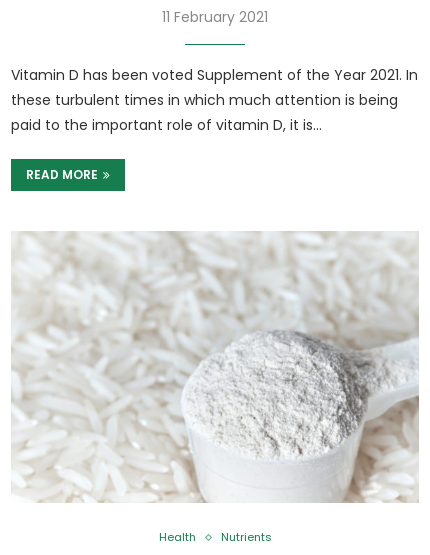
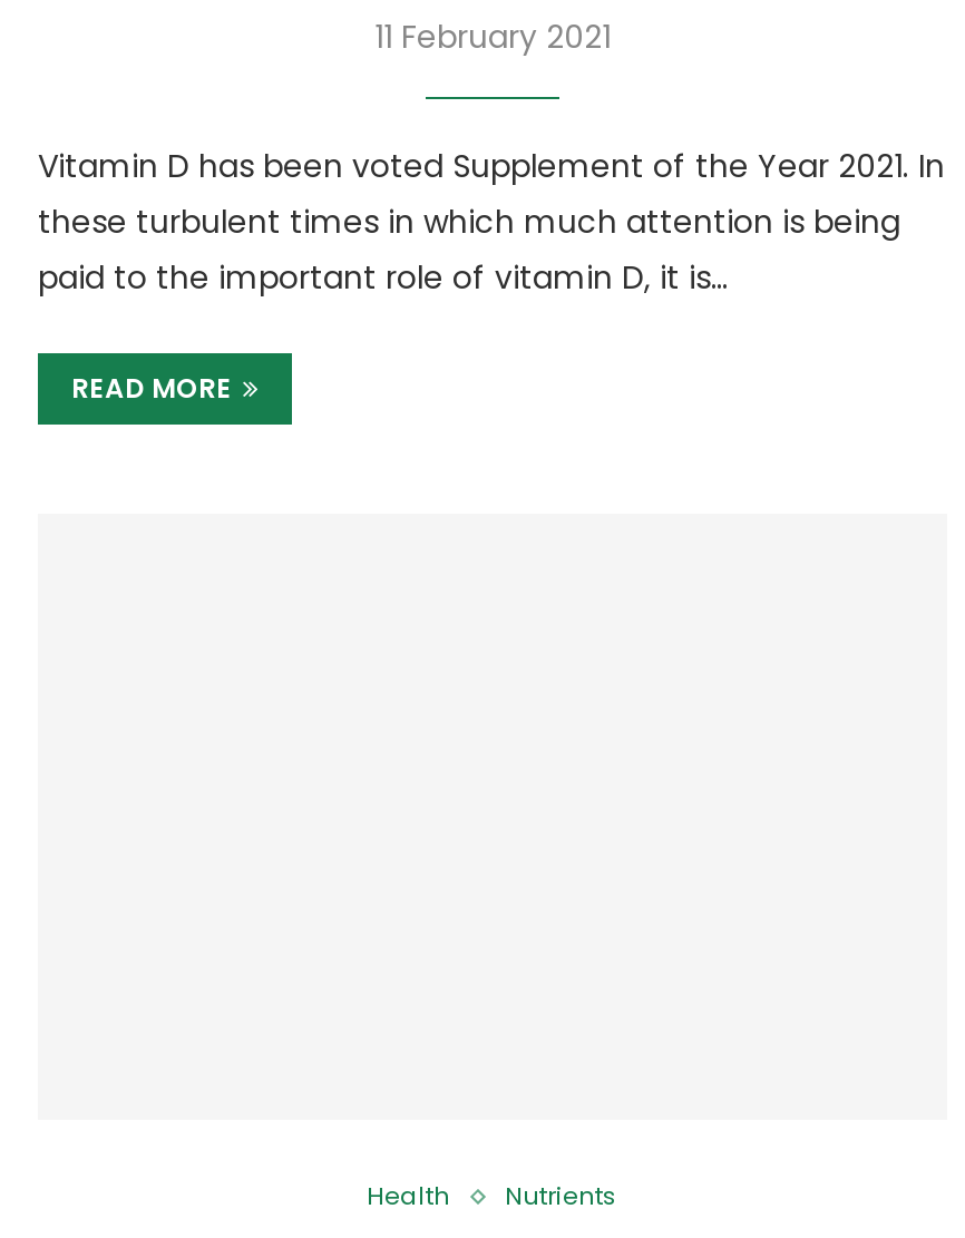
- [image]
